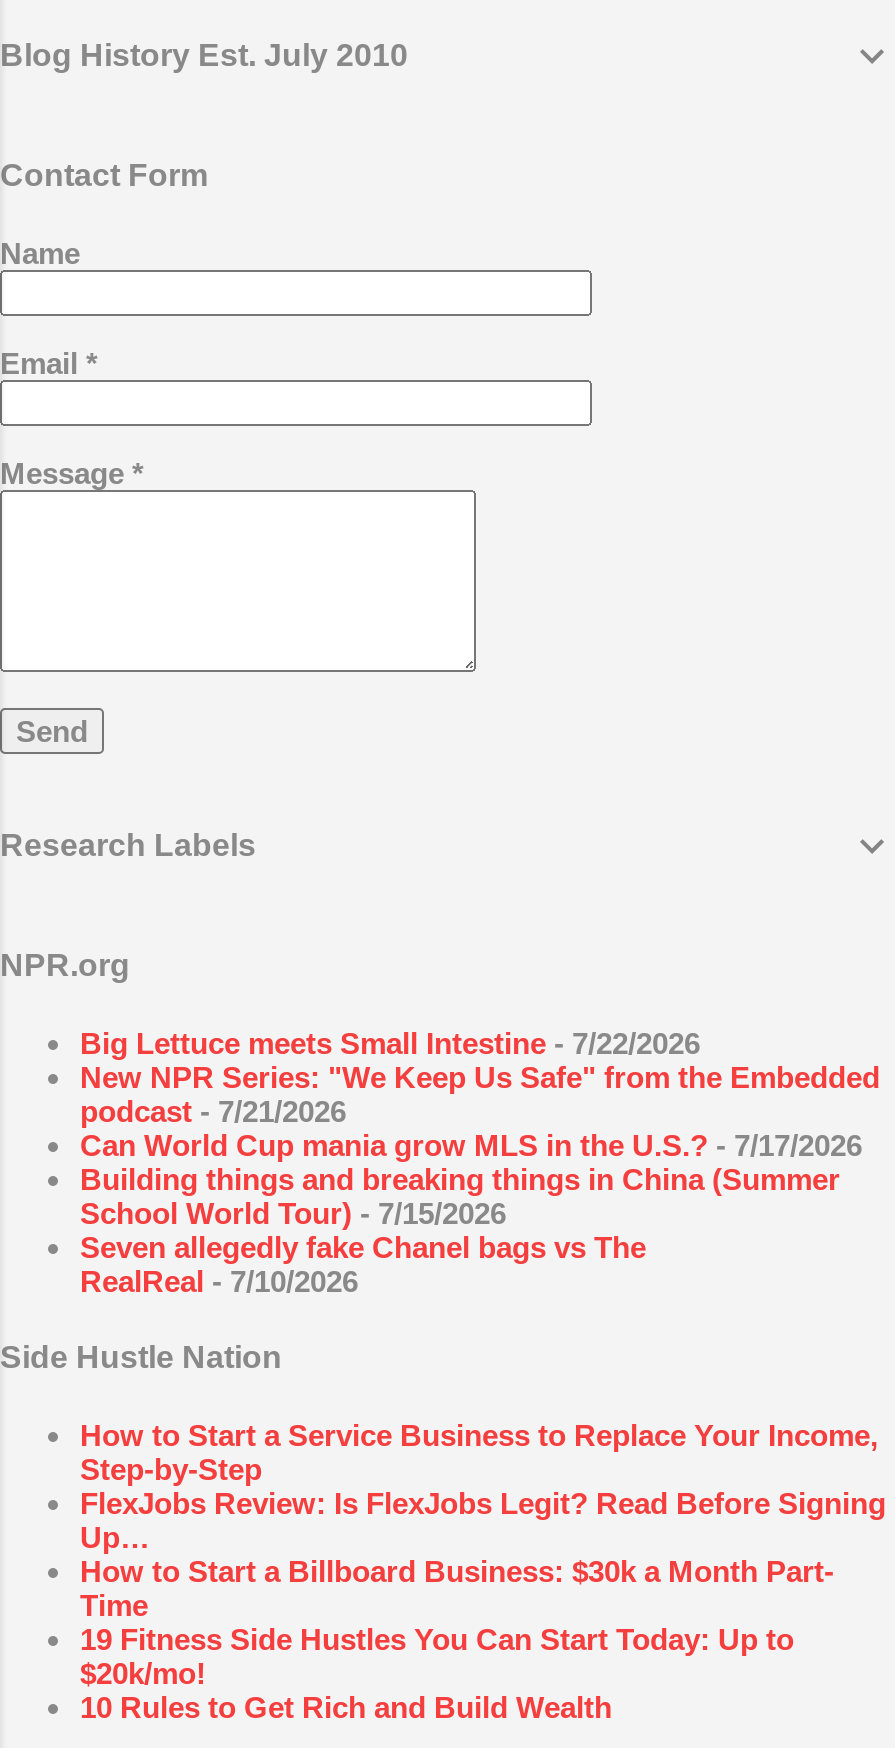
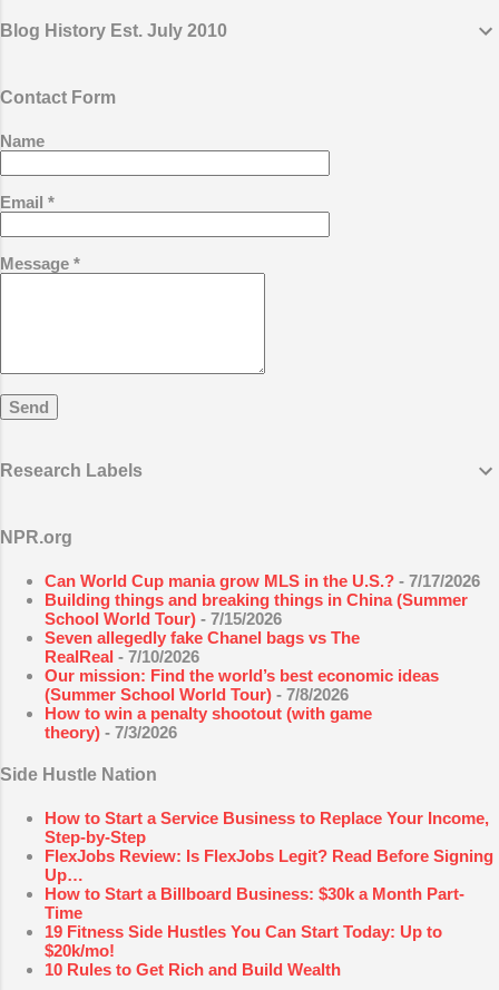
- Big Lettuce meets Small Intestine - 7/22/2026
- New NPR Series: "We Keep Us Safe" from the Embedded
- podcast - 7/21/2026

moved up: Can World Cup mania grow MLS in the U.S.? - 7/17/2026 | Building things and breaking things in China (Summer | School World Tour) - 7/15/2026 | Seven allegedly fake Chanel bags vs The | RealReal - 7/10/2026

+ Our mission: Find the world’s best economic ideas
+ (Summer School World Tour) - 7/8/2026
+ How to win a penalty shootout (with game
+ theory) - 7/3/2026
